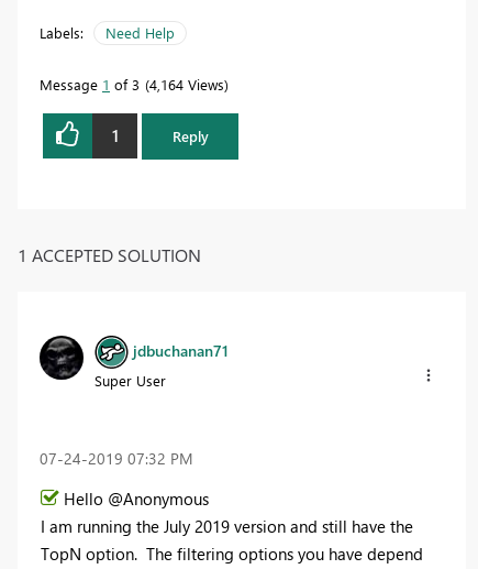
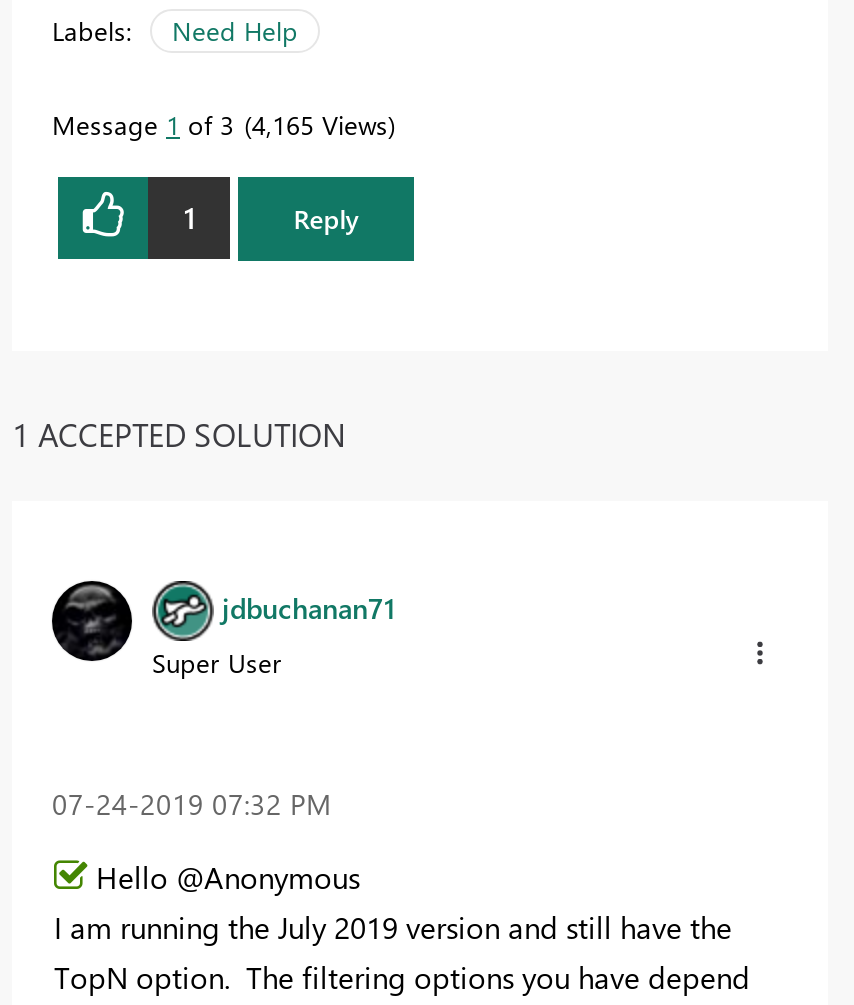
- Message 1 of 3 4,164 Views
+ Message 1 of 3 4,165 Views
